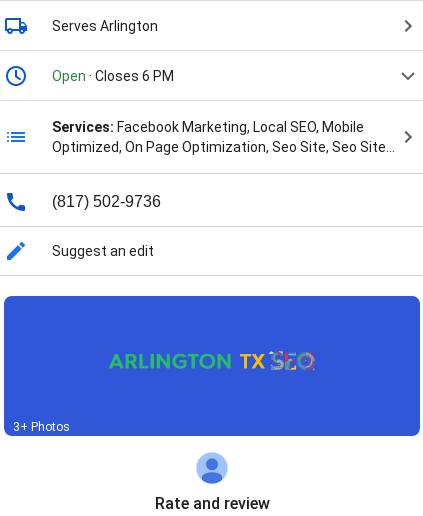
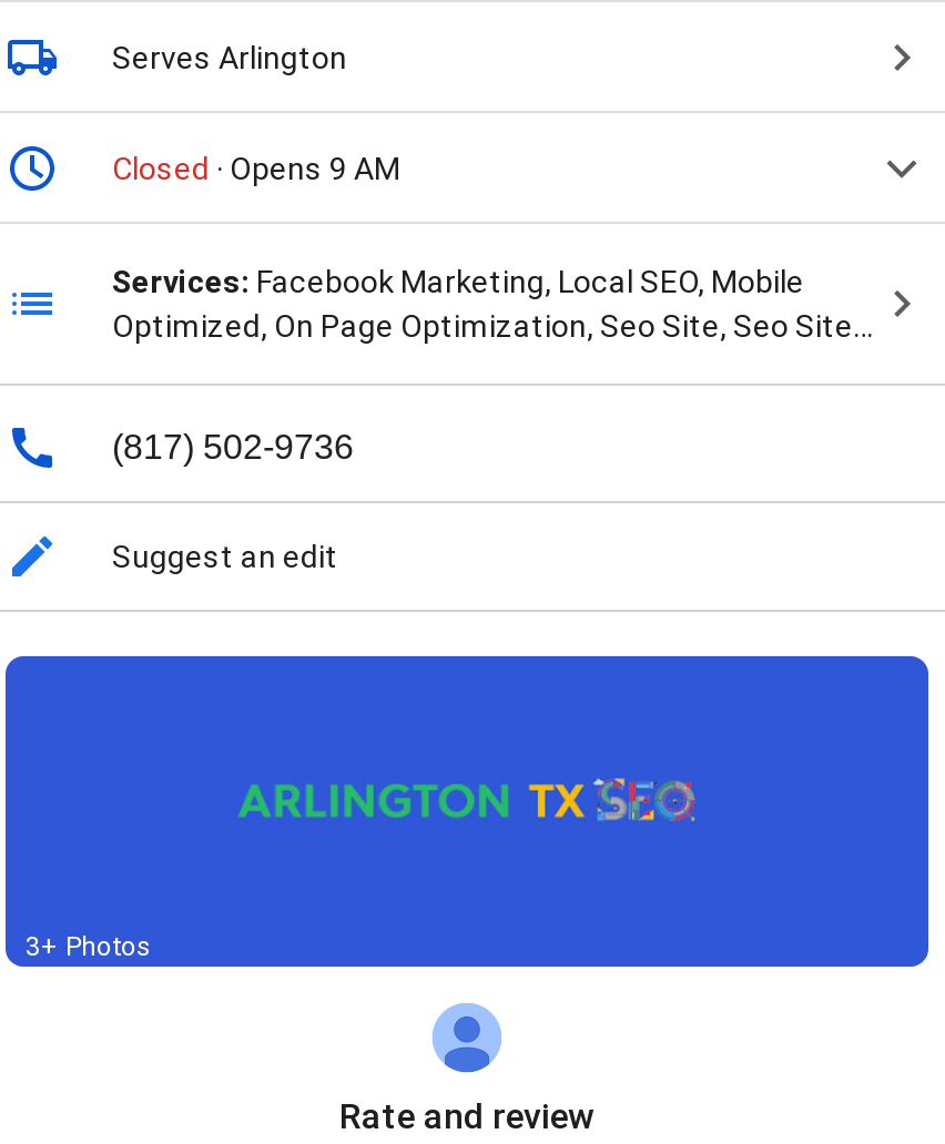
- Open · Closes 6 PM
+ Closed · Opens 9 AM
